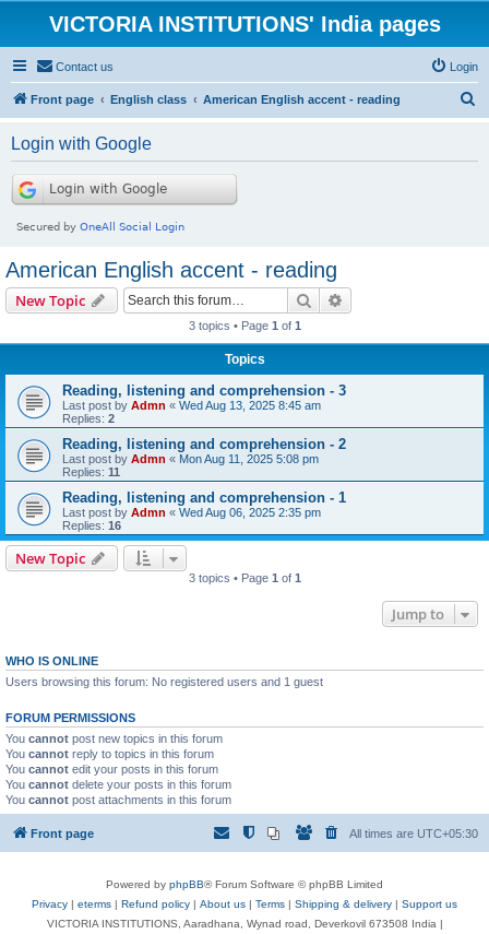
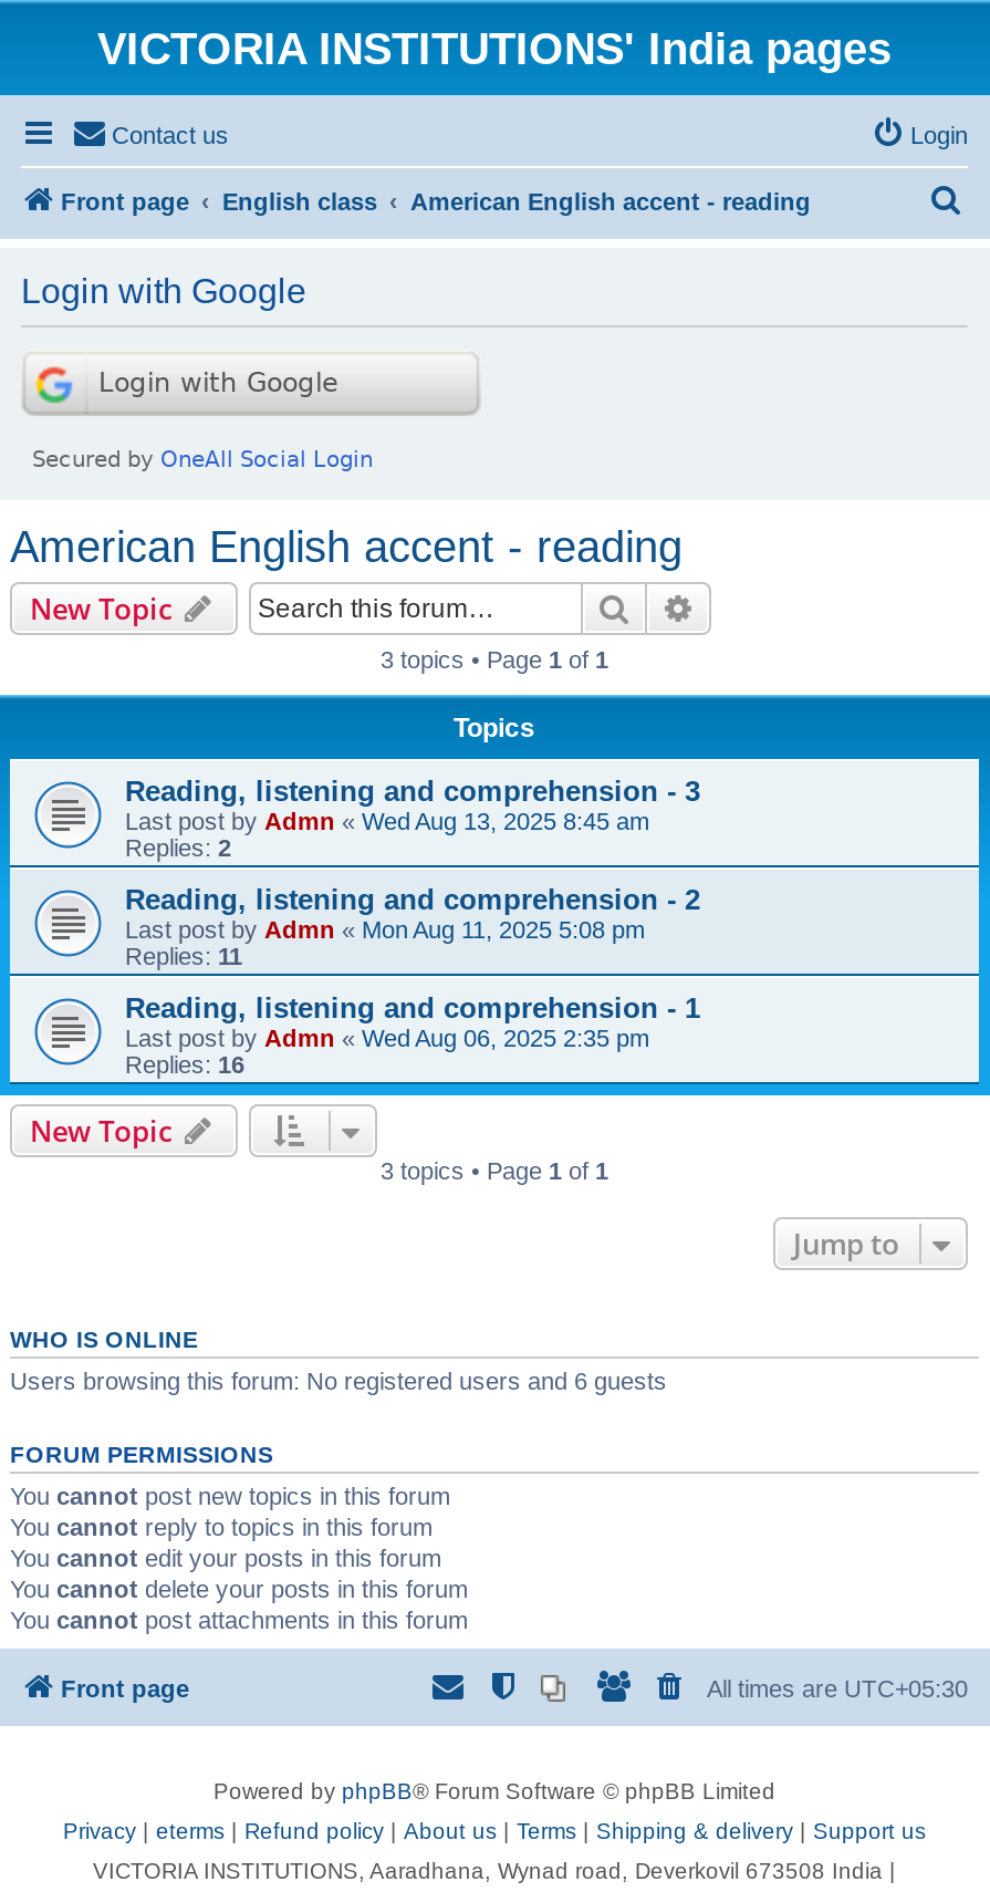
- Users browsing this forum: No registered users and 1 guest
+ Users browsing this forum: No registered users and 6 guests
